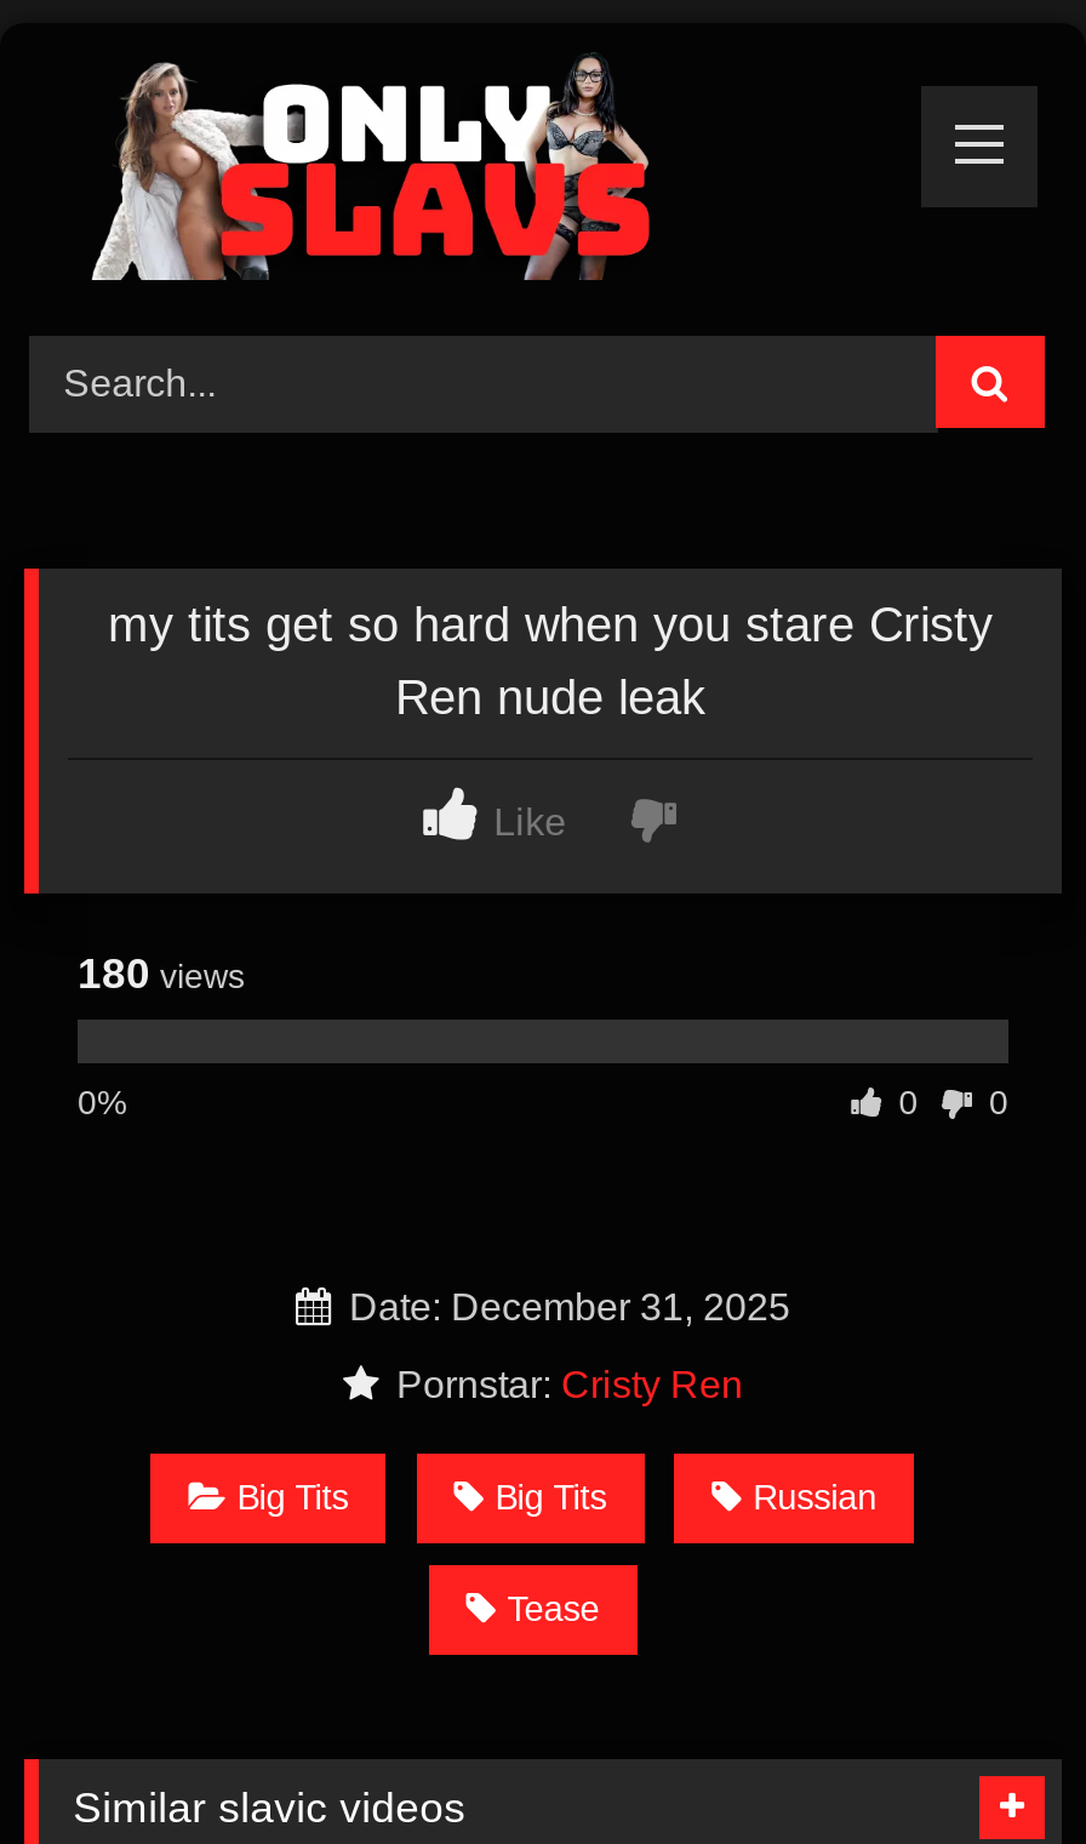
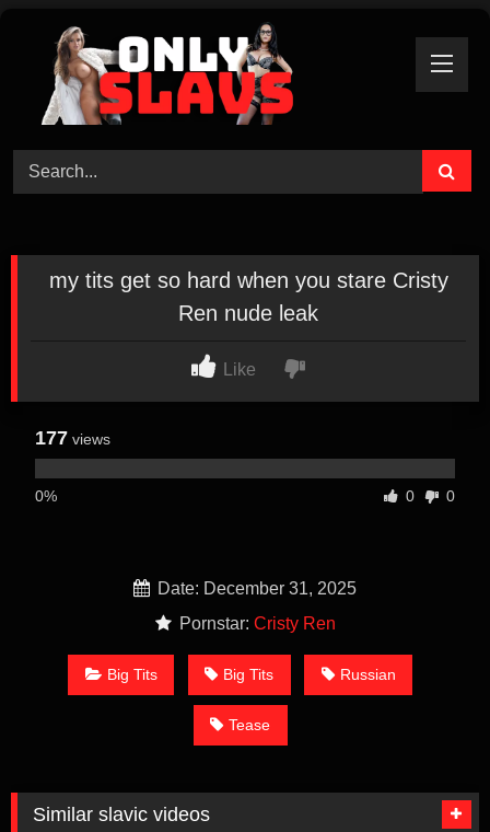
- 180 views
+ 177 views
